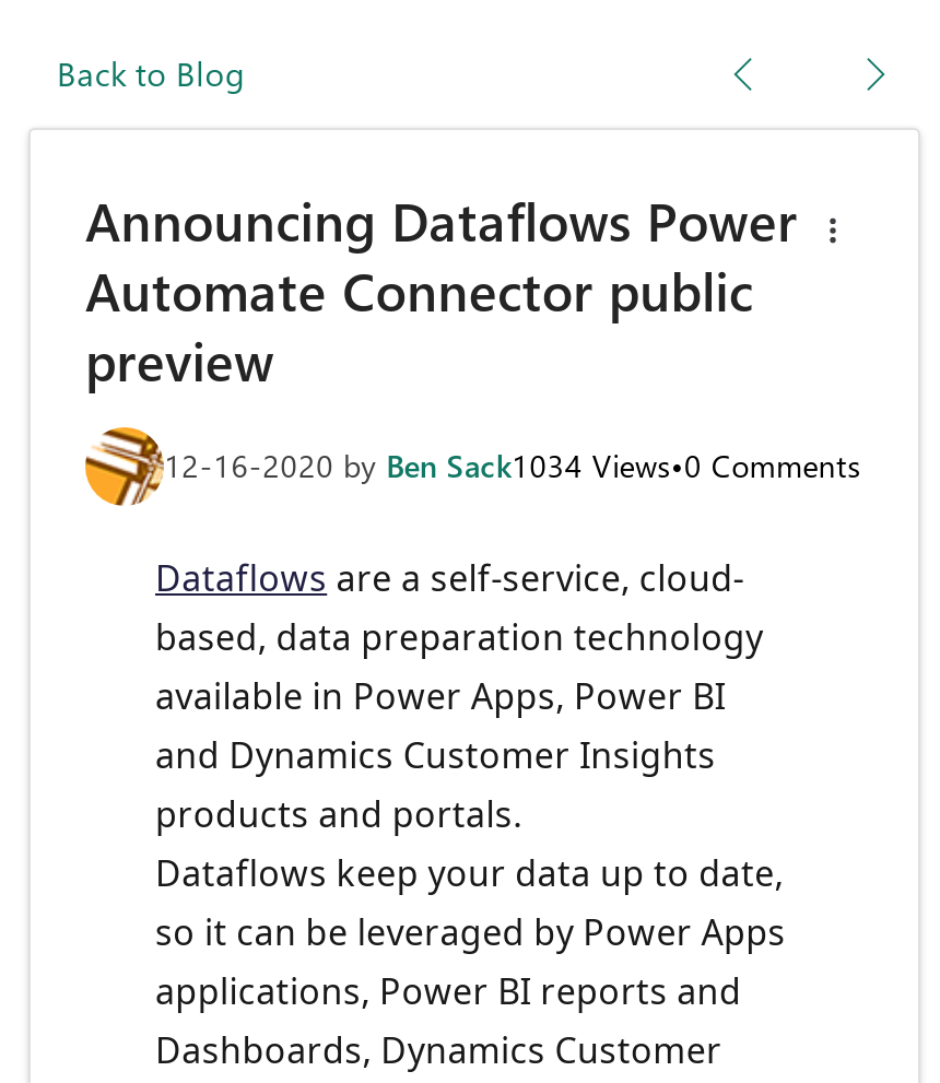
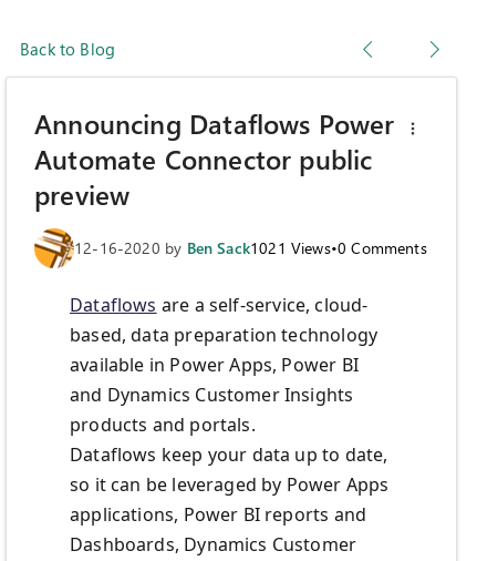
- 12-16-2020 by Ben Sack1034 Views•0 Comments
+ 12-16-2020 by Ben Sack1021 Views•0 Comments
